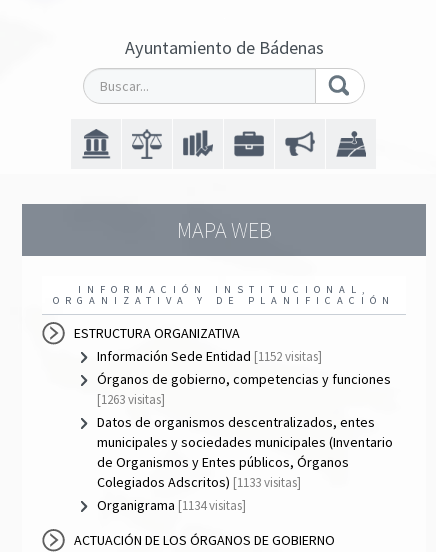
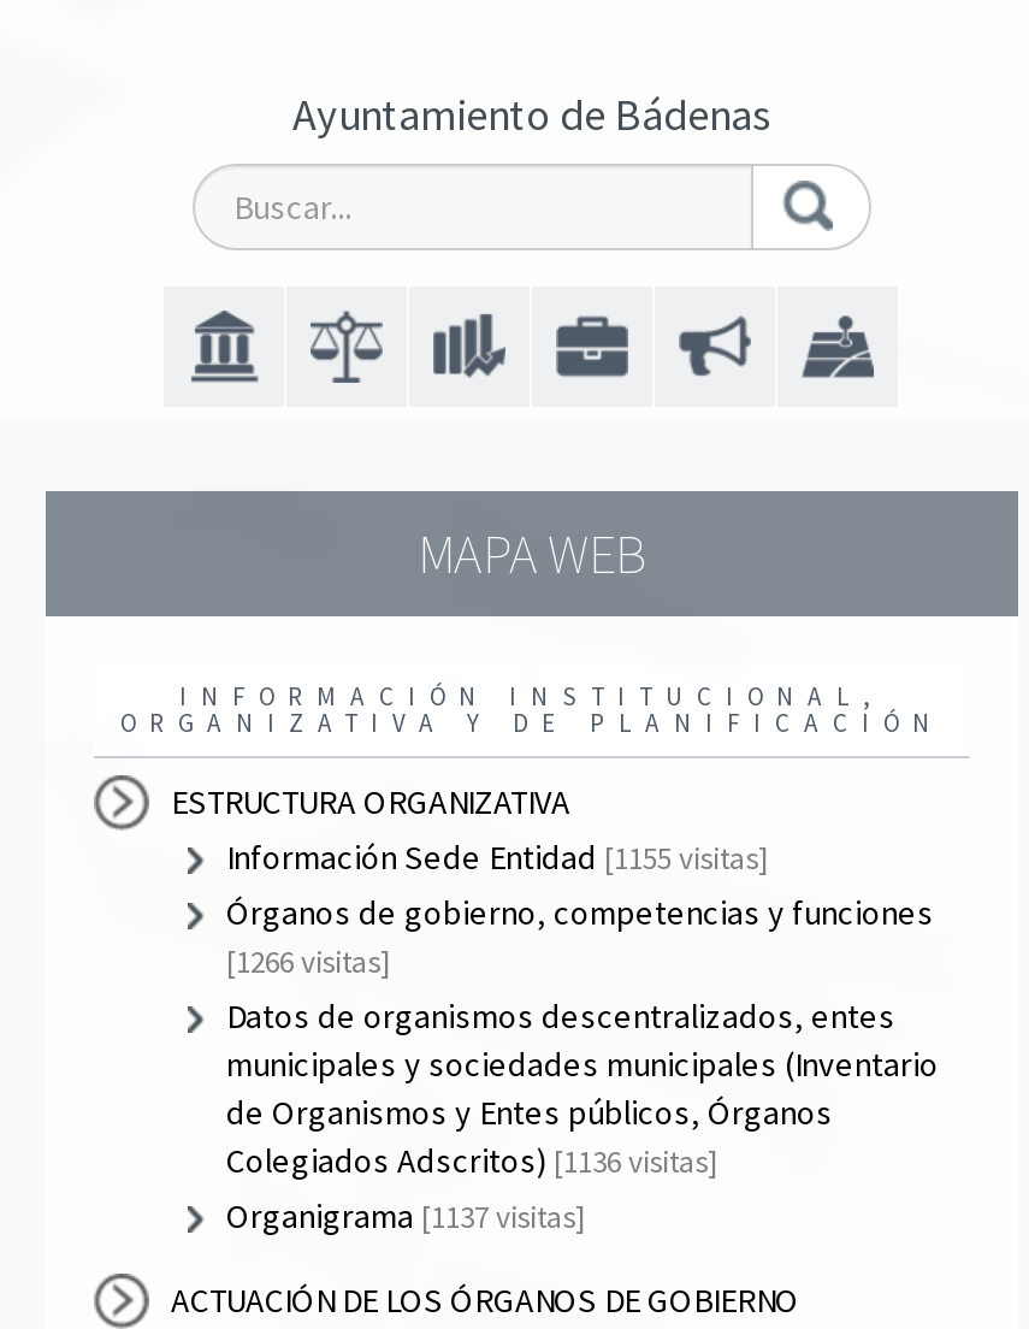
- Información Sede Entidad [1152 visitas]
+ Información Sede Entidad [1155 visitas]

- [1263 visitas]
+ [1266 visitas]

- Colegiados Adscritos) [1133 visitas]
+ Colegiados Adscritos) [1136 visitas]

- Organigrama [1134 visitas]
+ Organigrama [1137 visitas]
